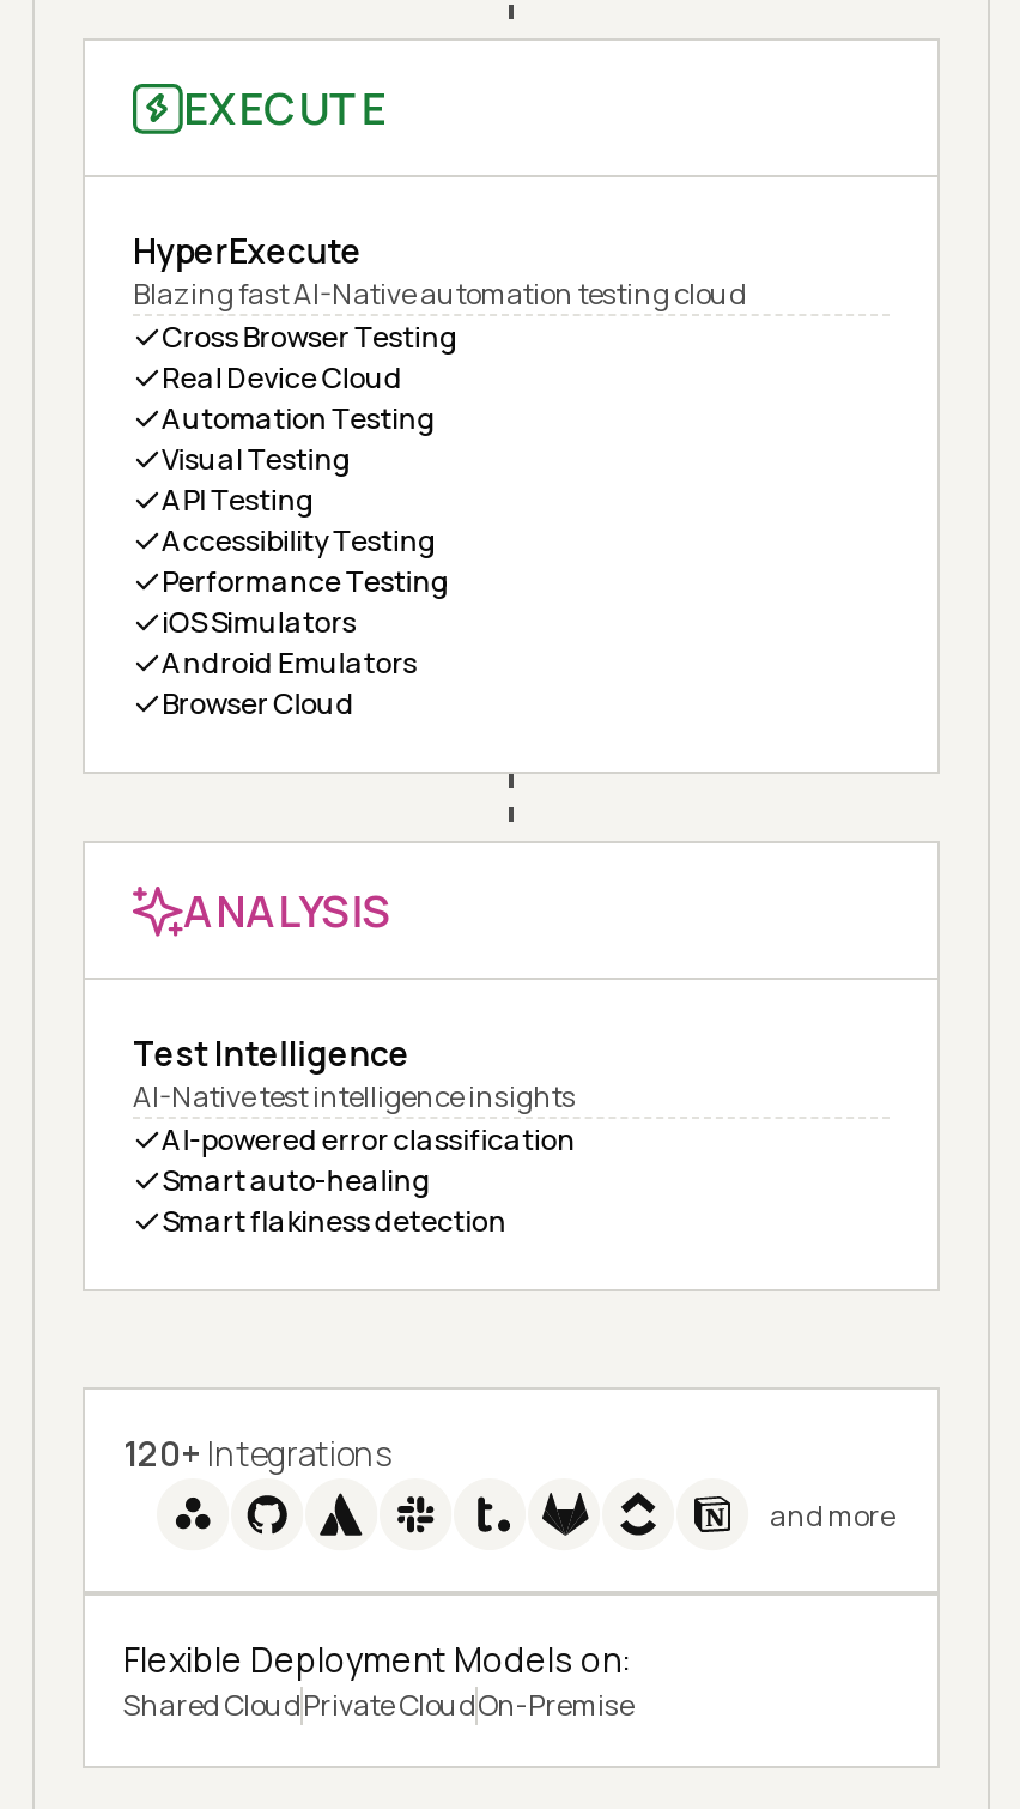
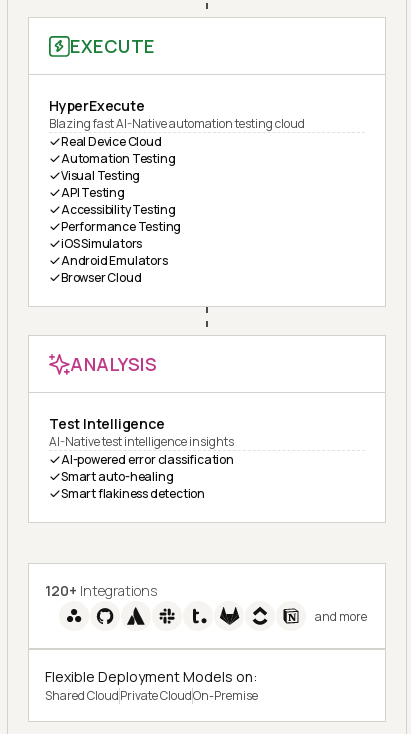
- Cross Browser Testing
